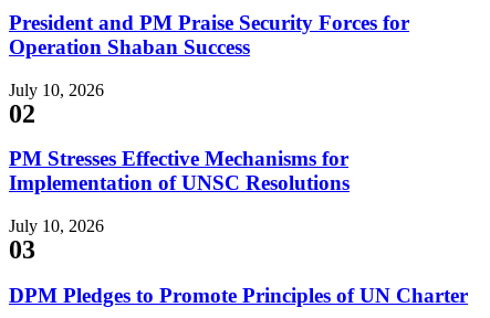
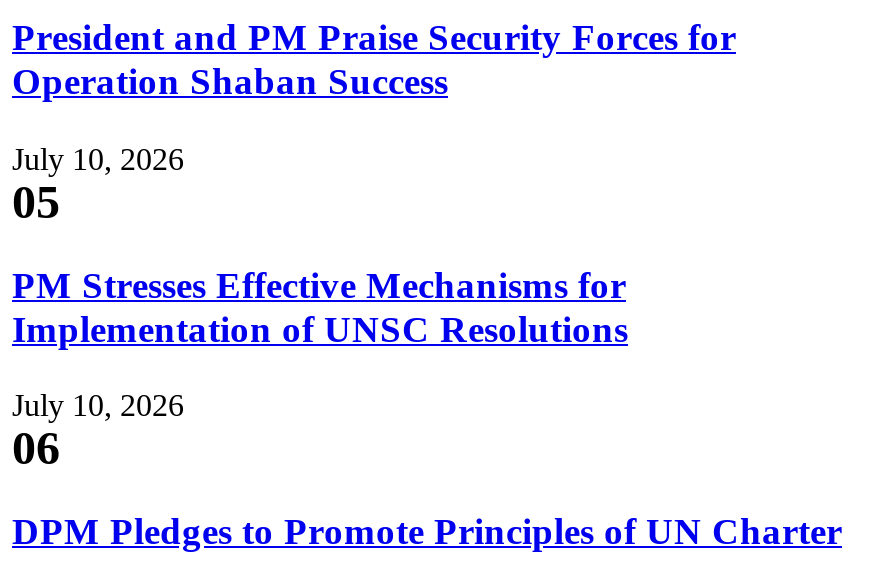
- 02
+ 05

- 03
+ 06
